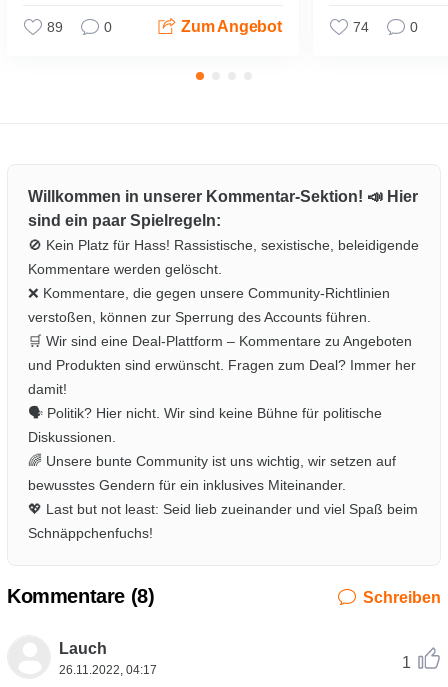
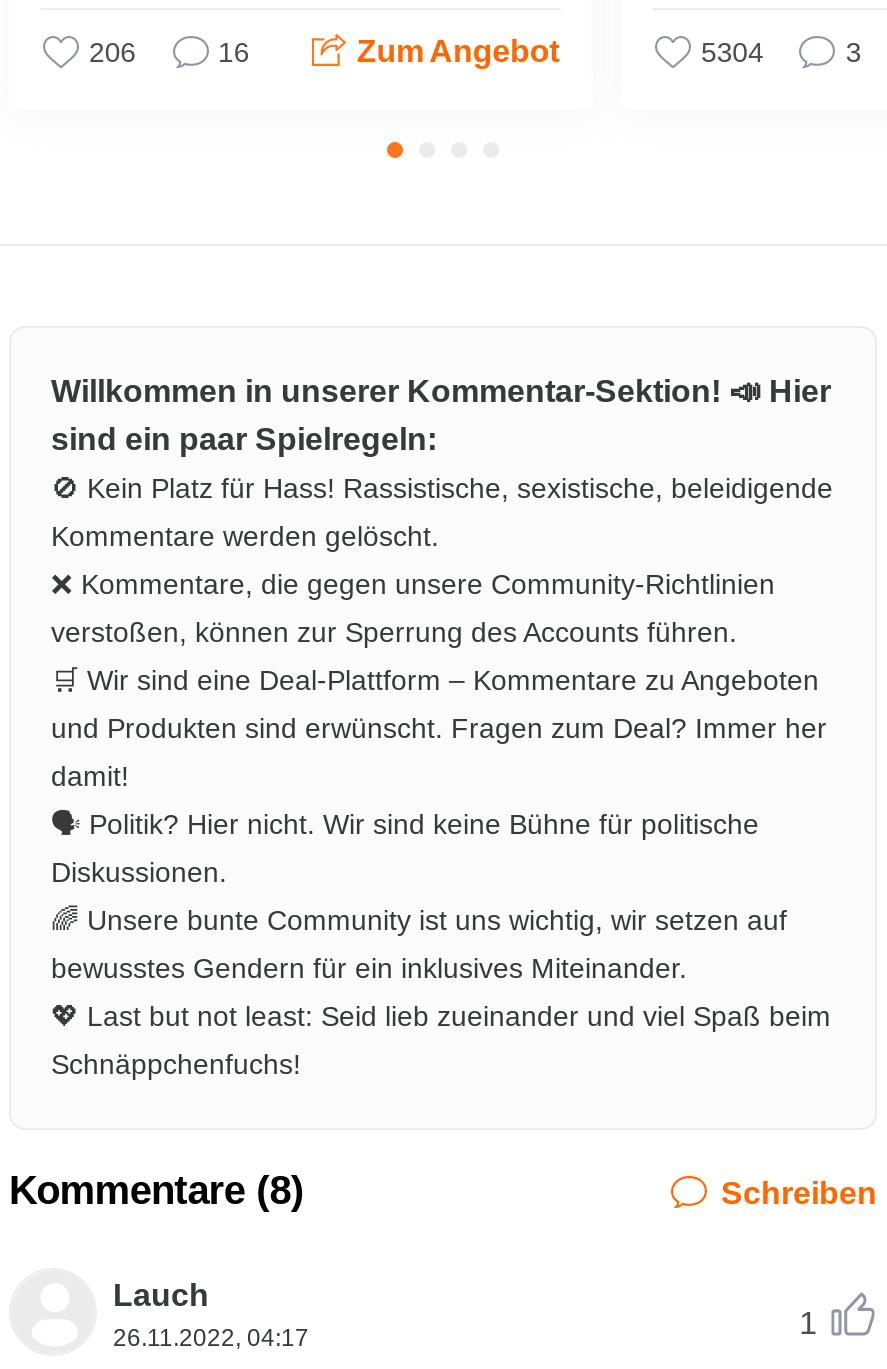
- 89
+ 206

- 0
+ 16

- 74
- 0
+ 5304
+ 3
